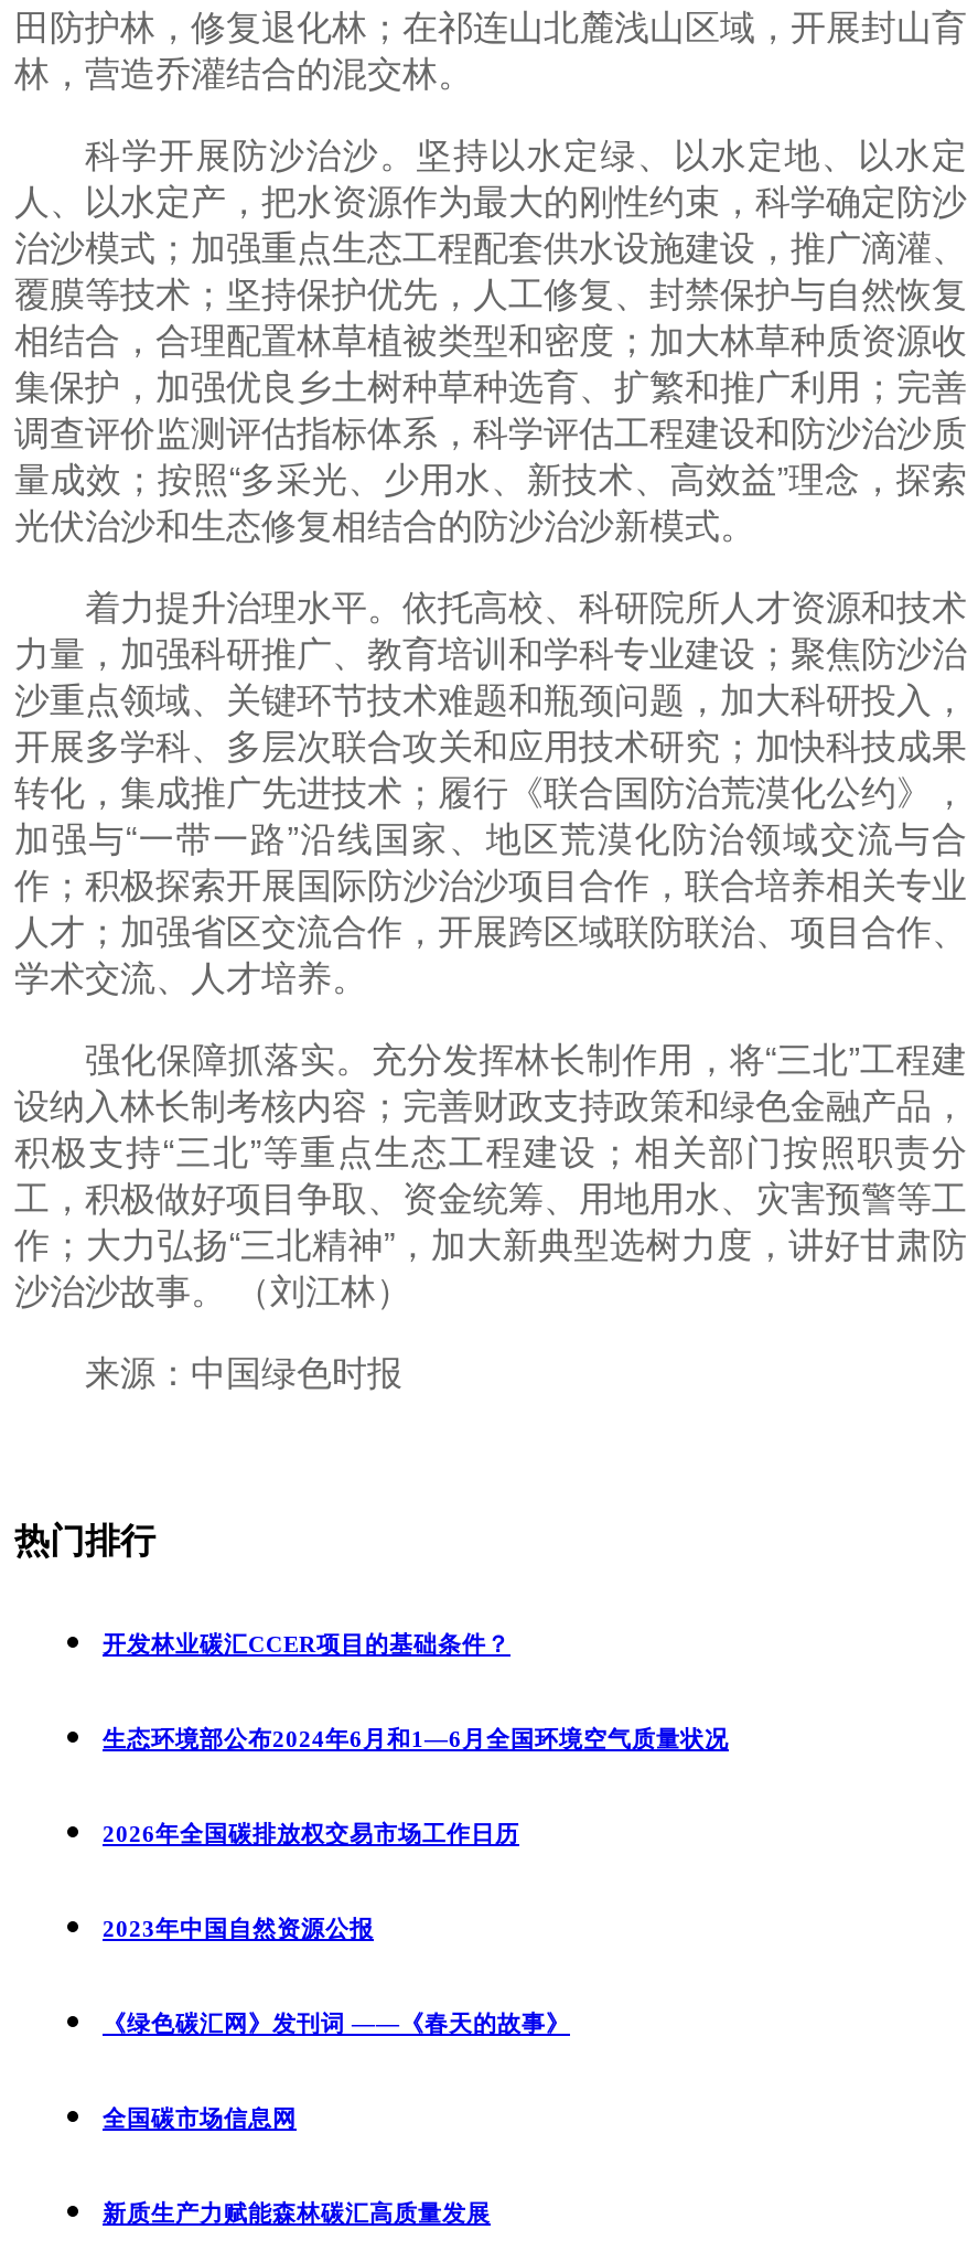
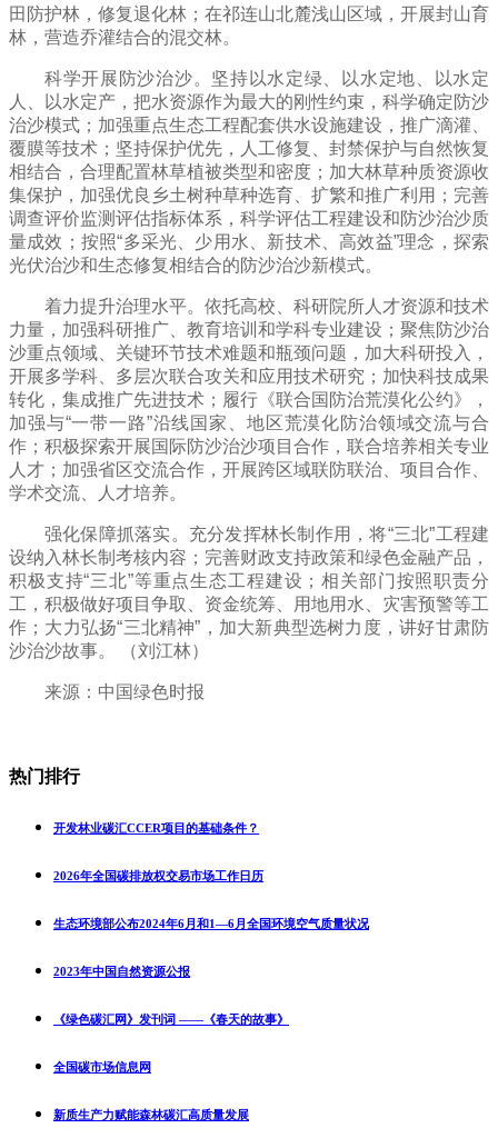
moved down: 生态环境部公布2024年6月和1—6月全国环境空气质量状况

moved up: 2026年全国碳排放权交易市场工作日历
